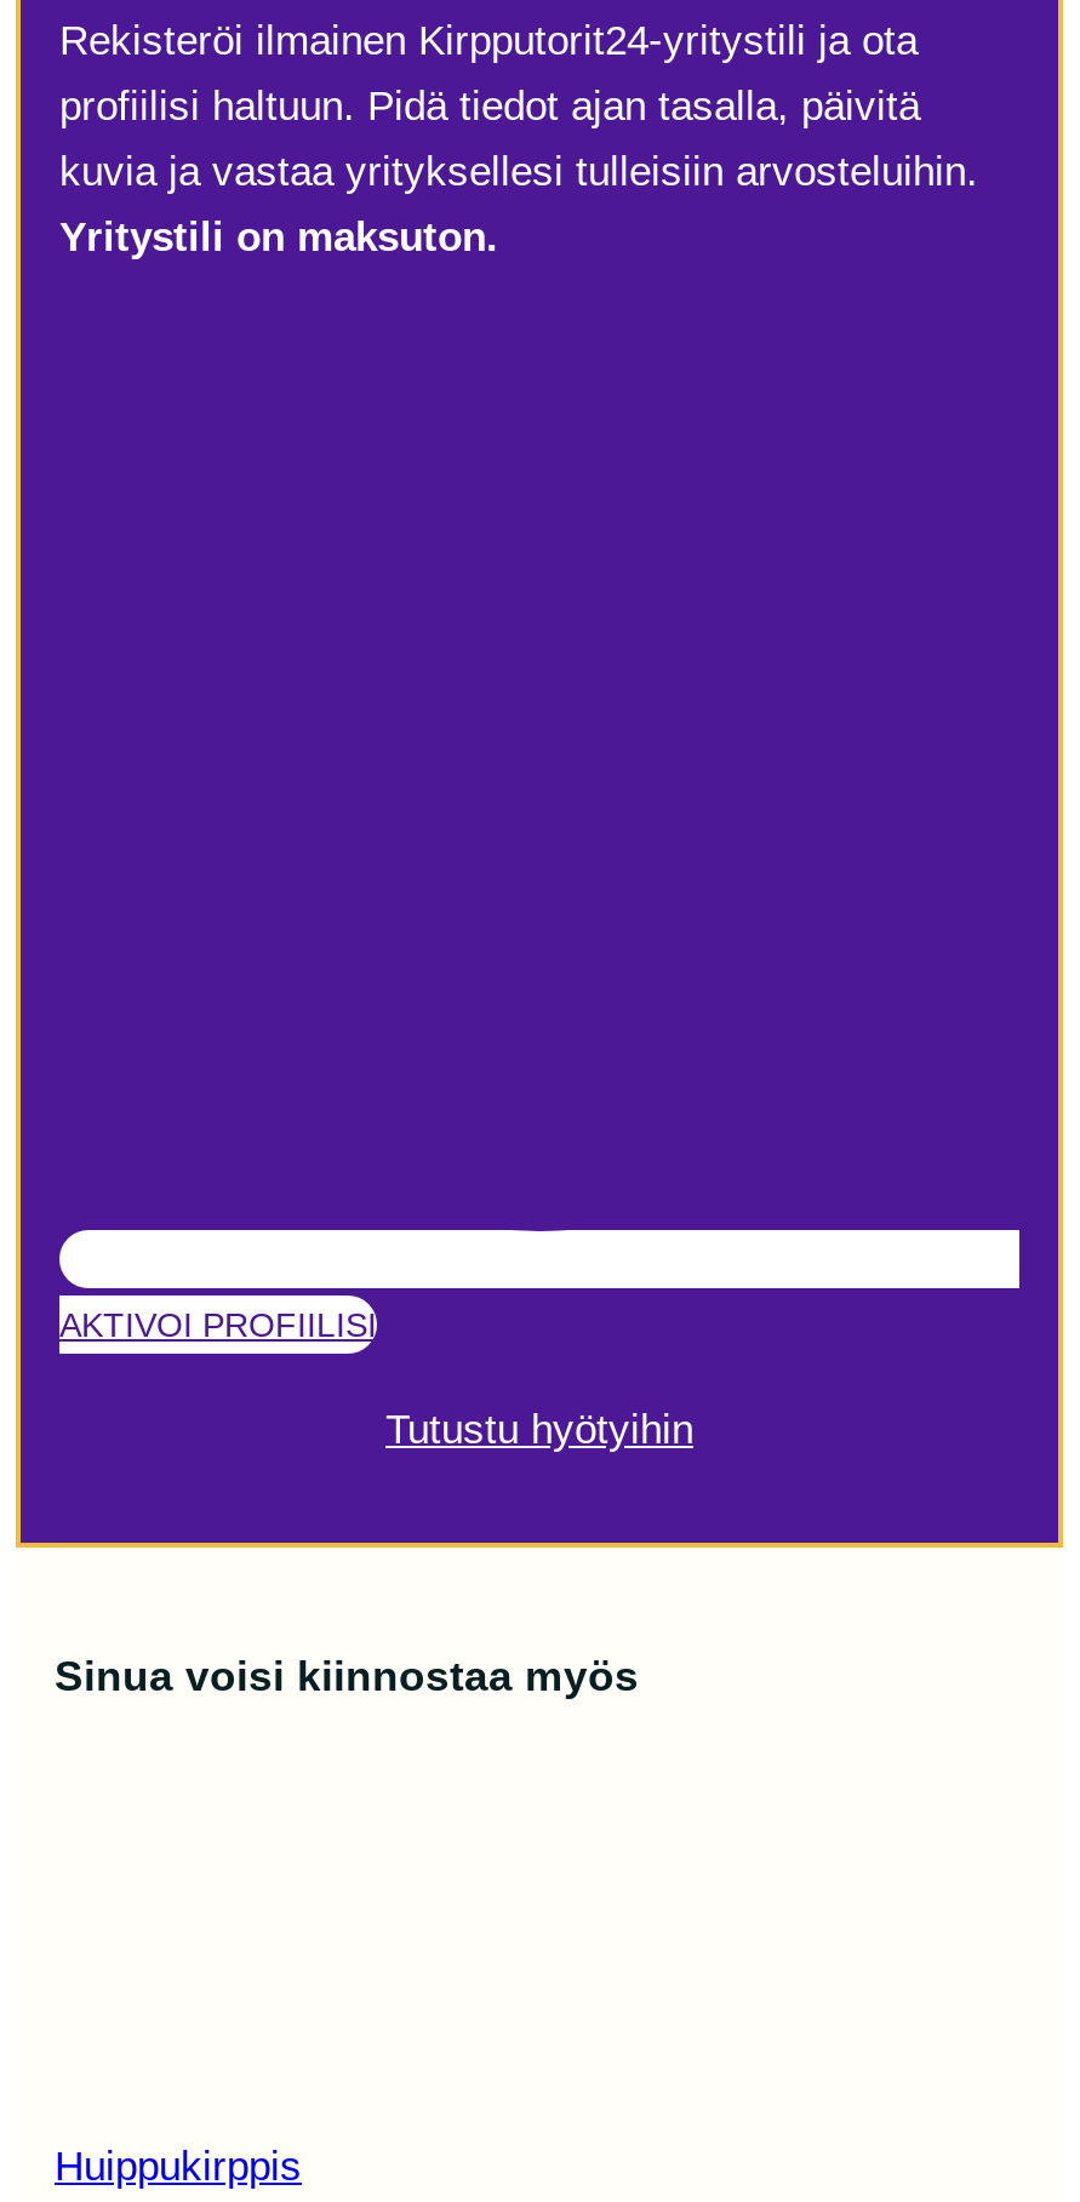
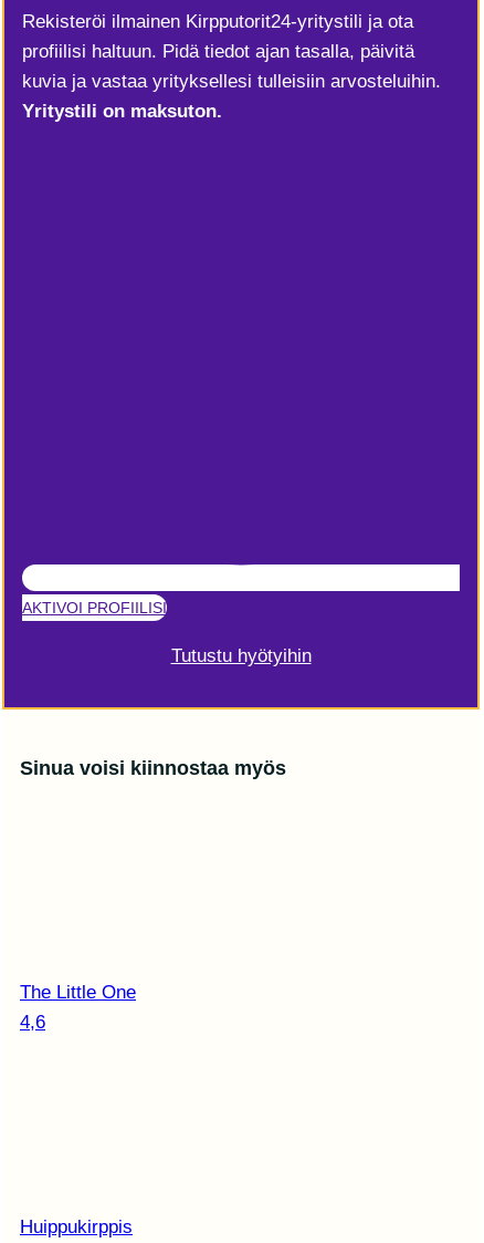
+ The Little One
+ 4,6
